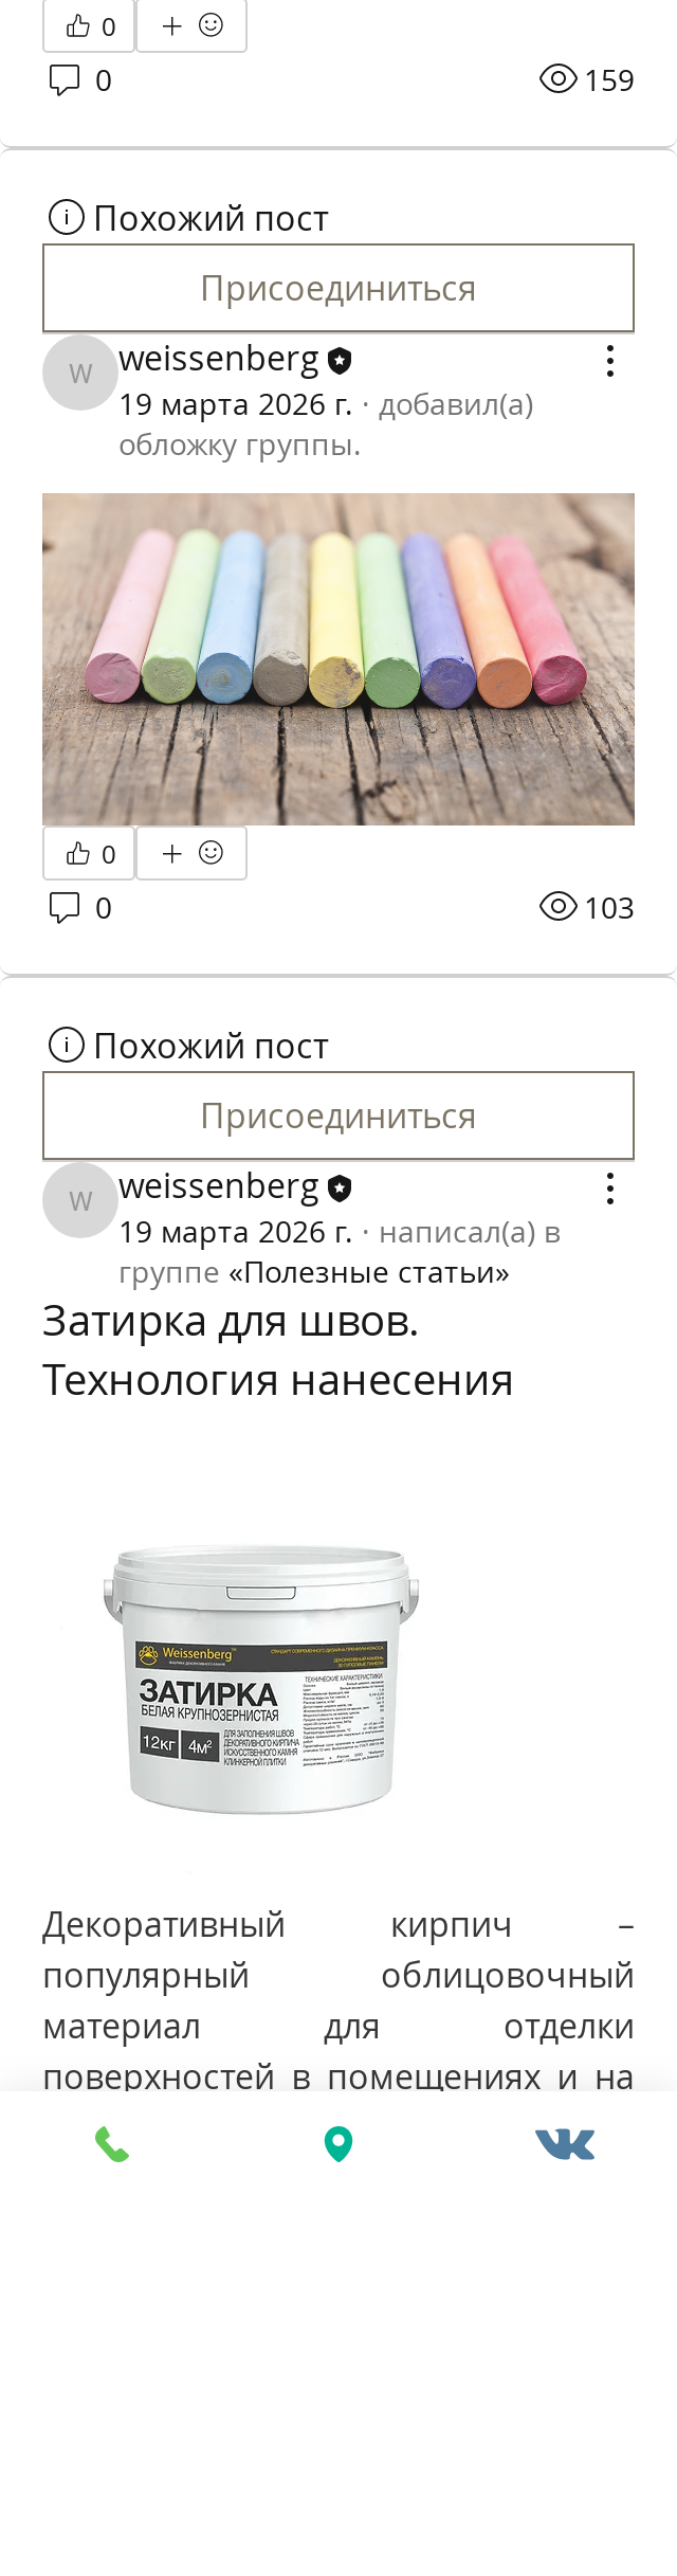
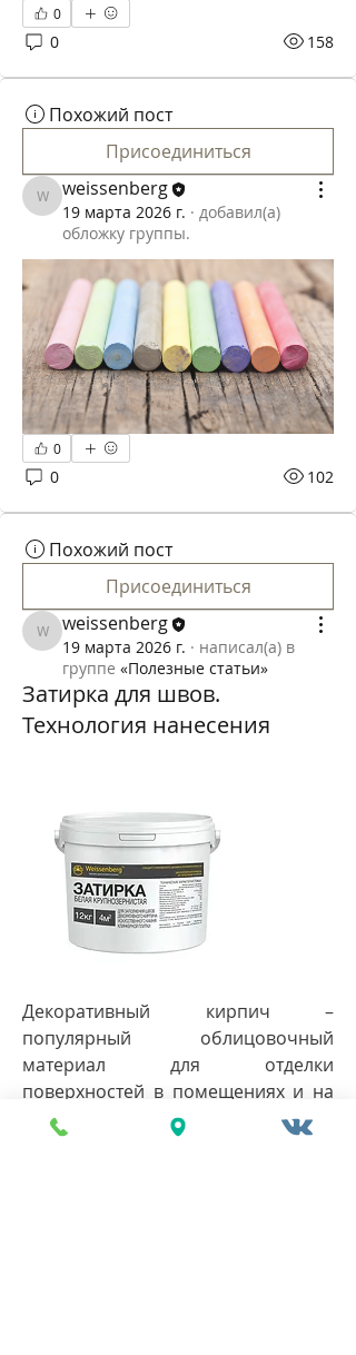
- 159
+ 158

- 103
+ 102
